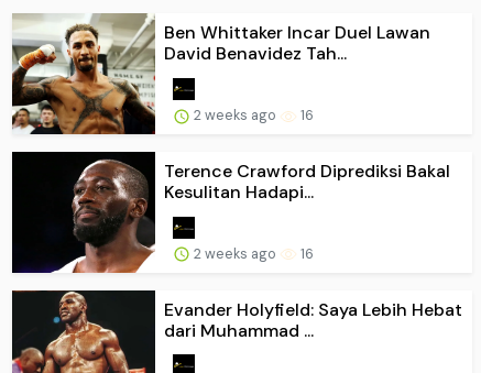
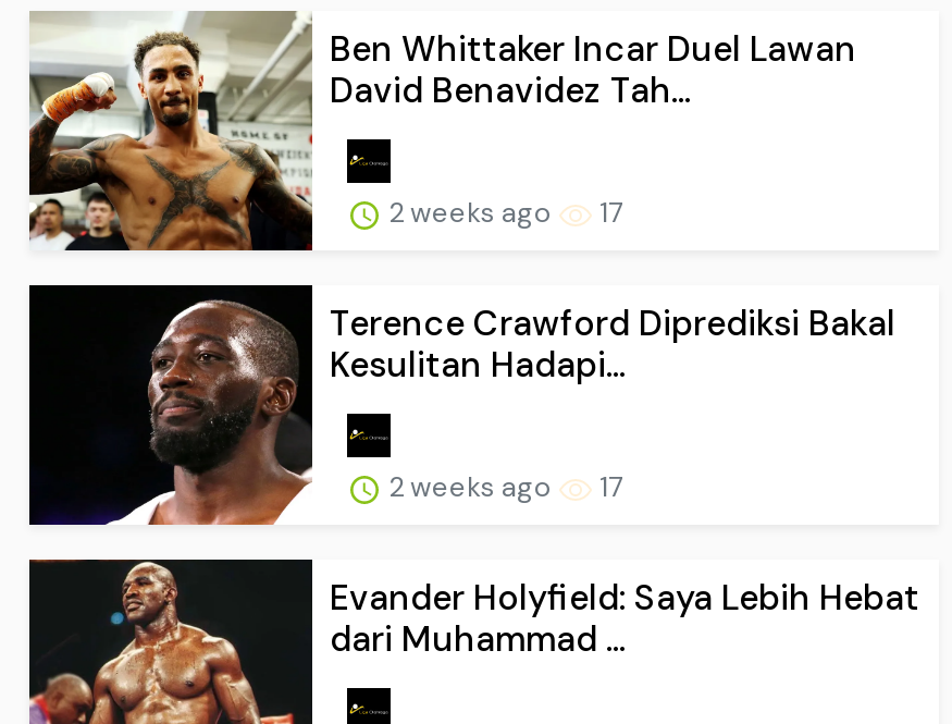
- 2 weeks ago 16
+ 2 weeks ago 17

- 2 weeks ago 16
+ 2 weeks ago 17
